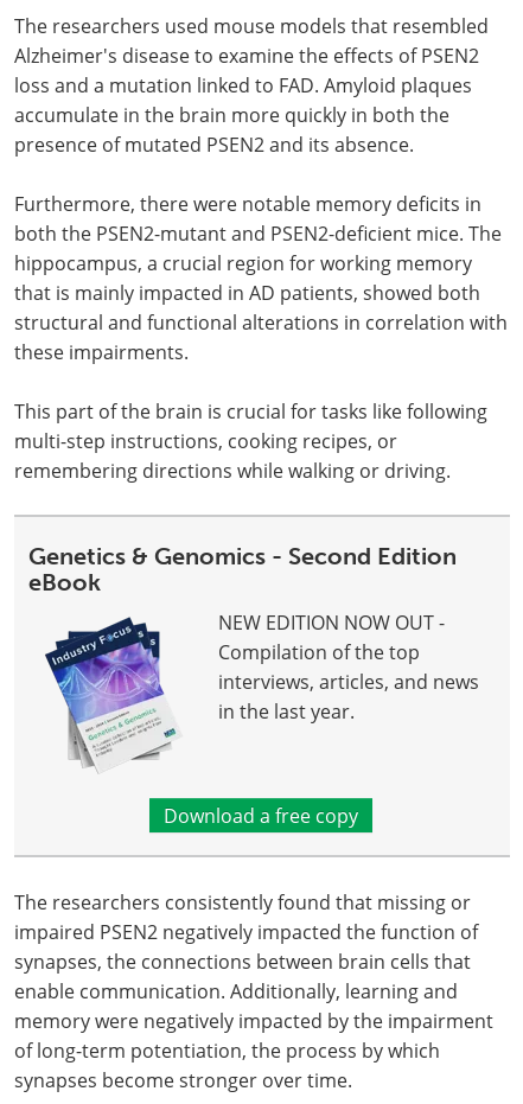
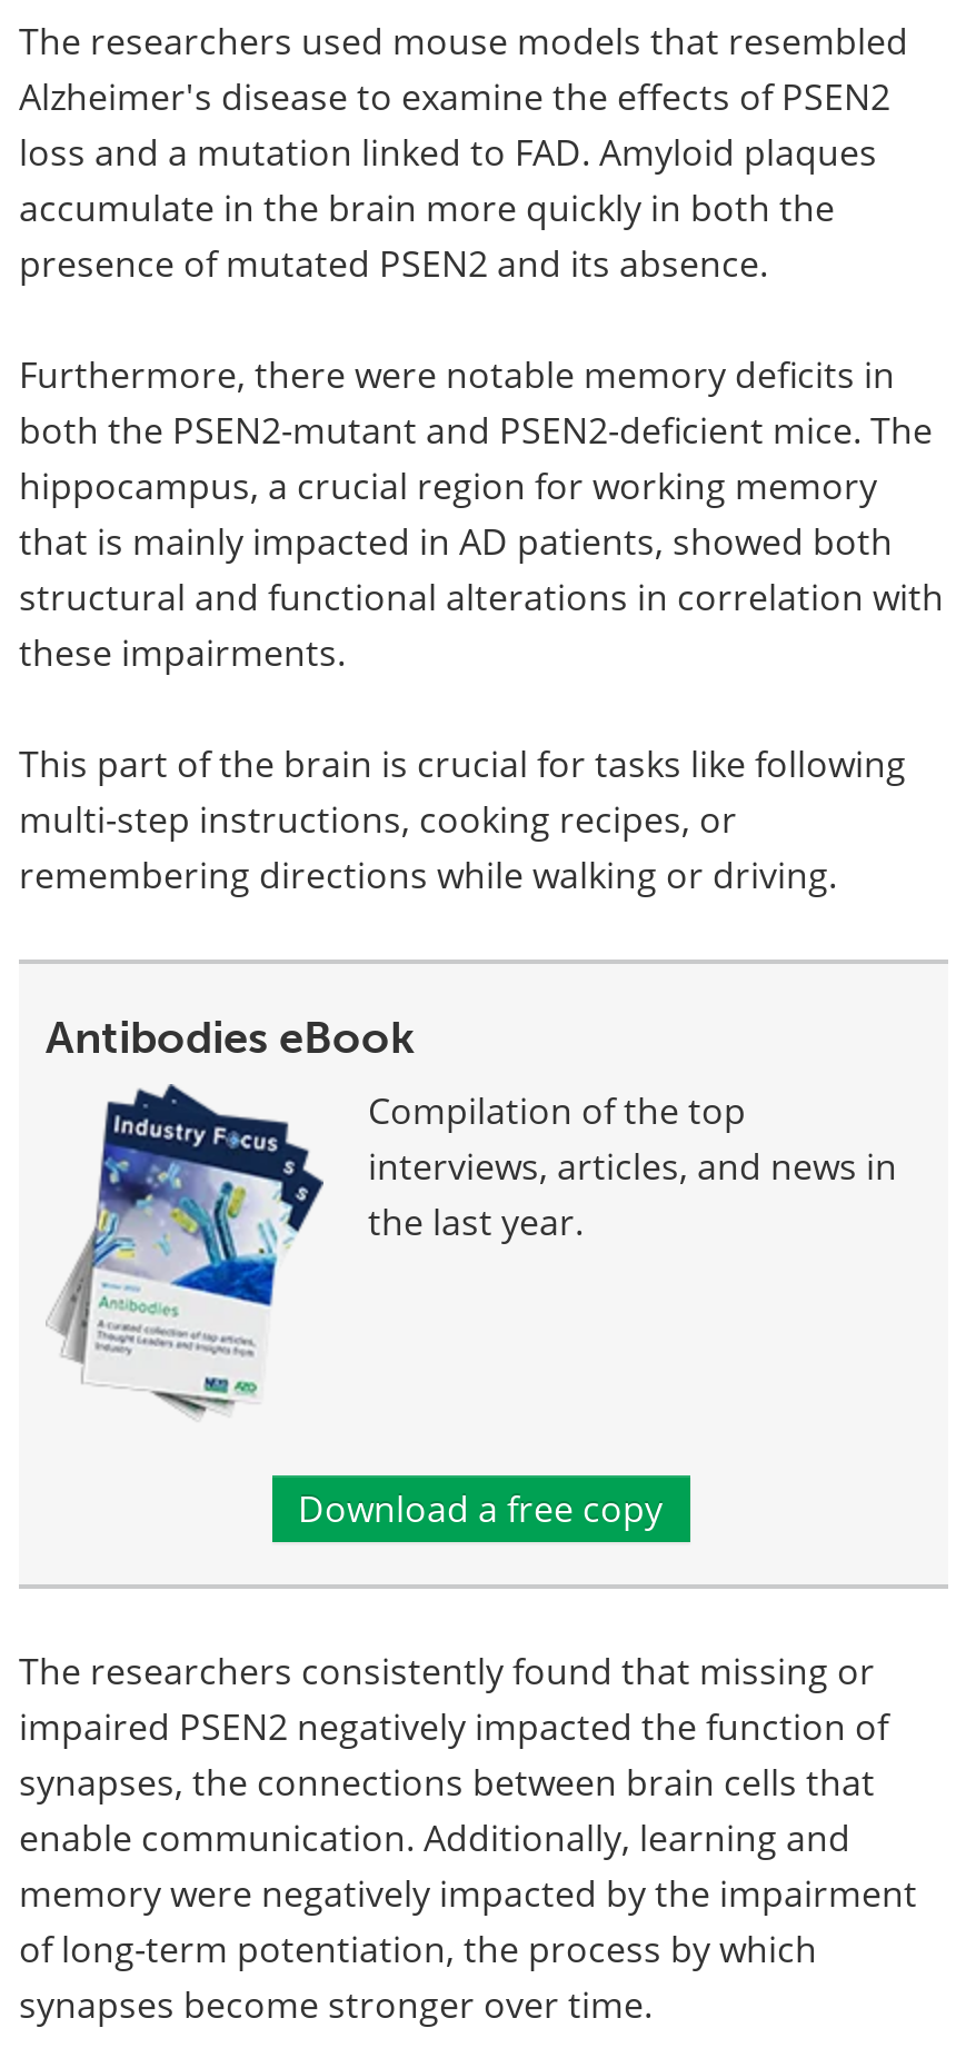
- Genetics & Genomics - Second Edition
- eBook
- NEW EDITION NOW OUT -
+ Antibodies eBook

- [image]
+ [image]

moved up: Compilation of the top
